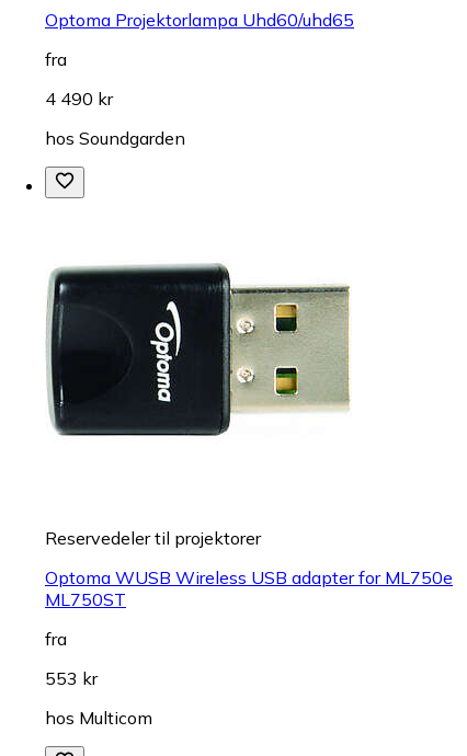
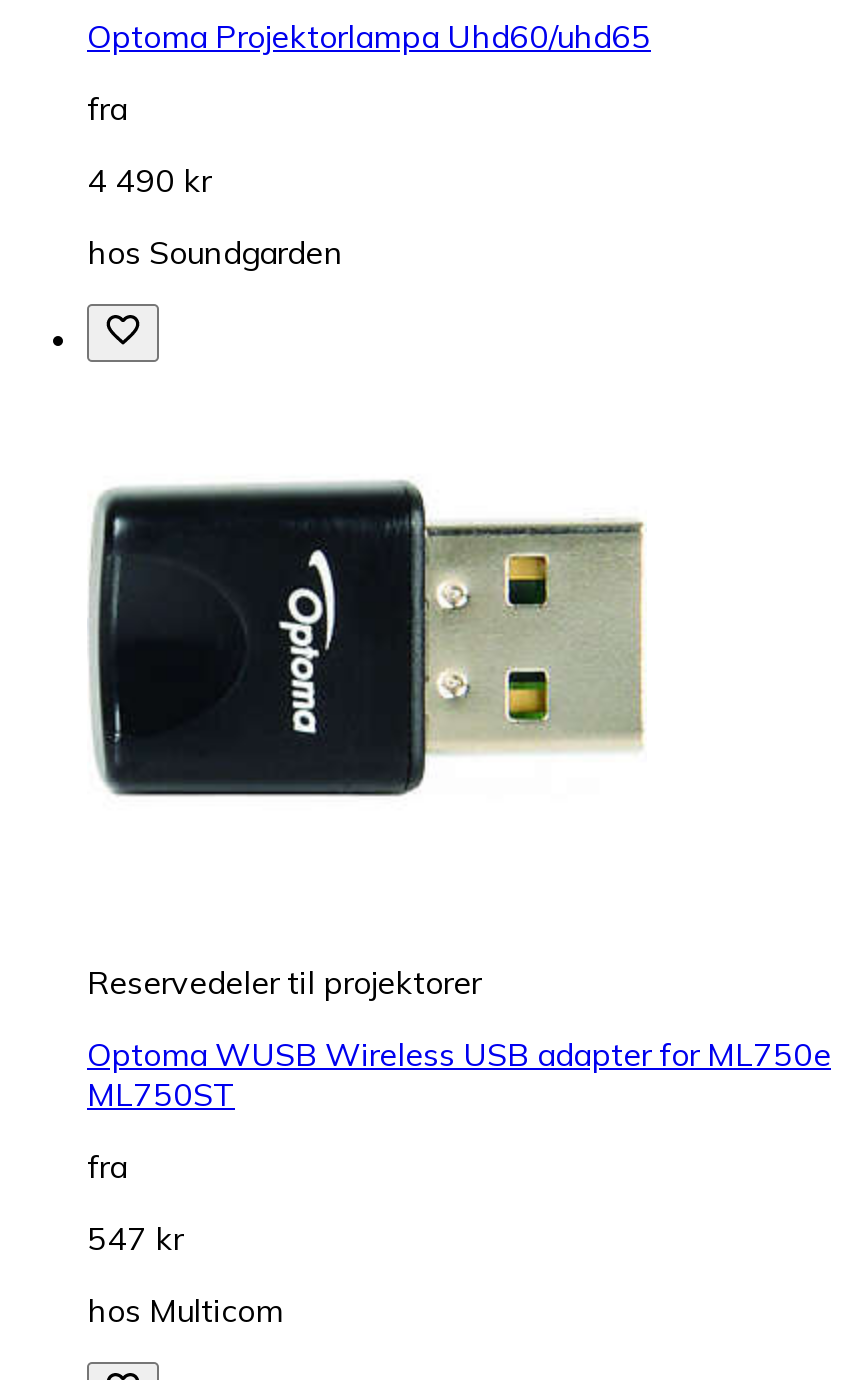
- 553 kr
+ 547 kr
